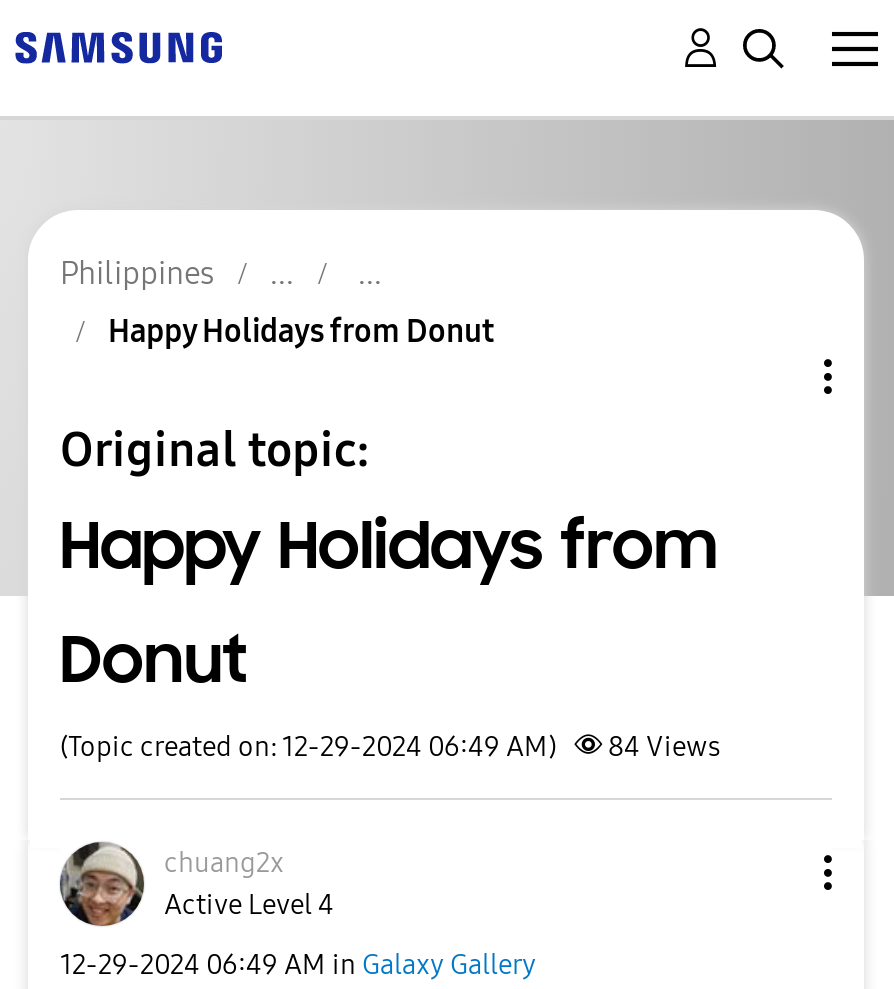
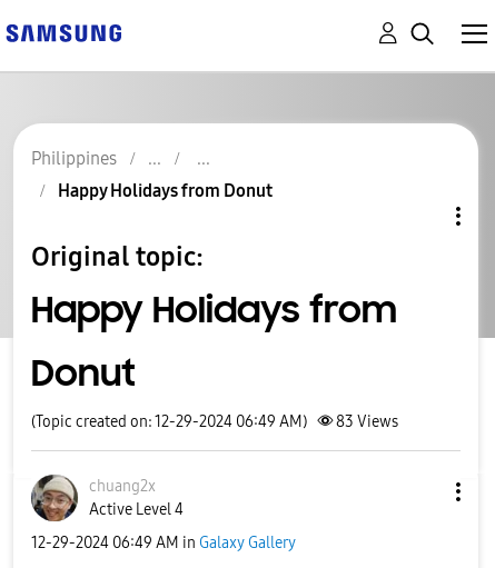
- (Topic created on: 12-29-2024 06:49 AM) 84 Views
+ (Topic created on: 12-29-2024 06:49 AM) 83 Views
